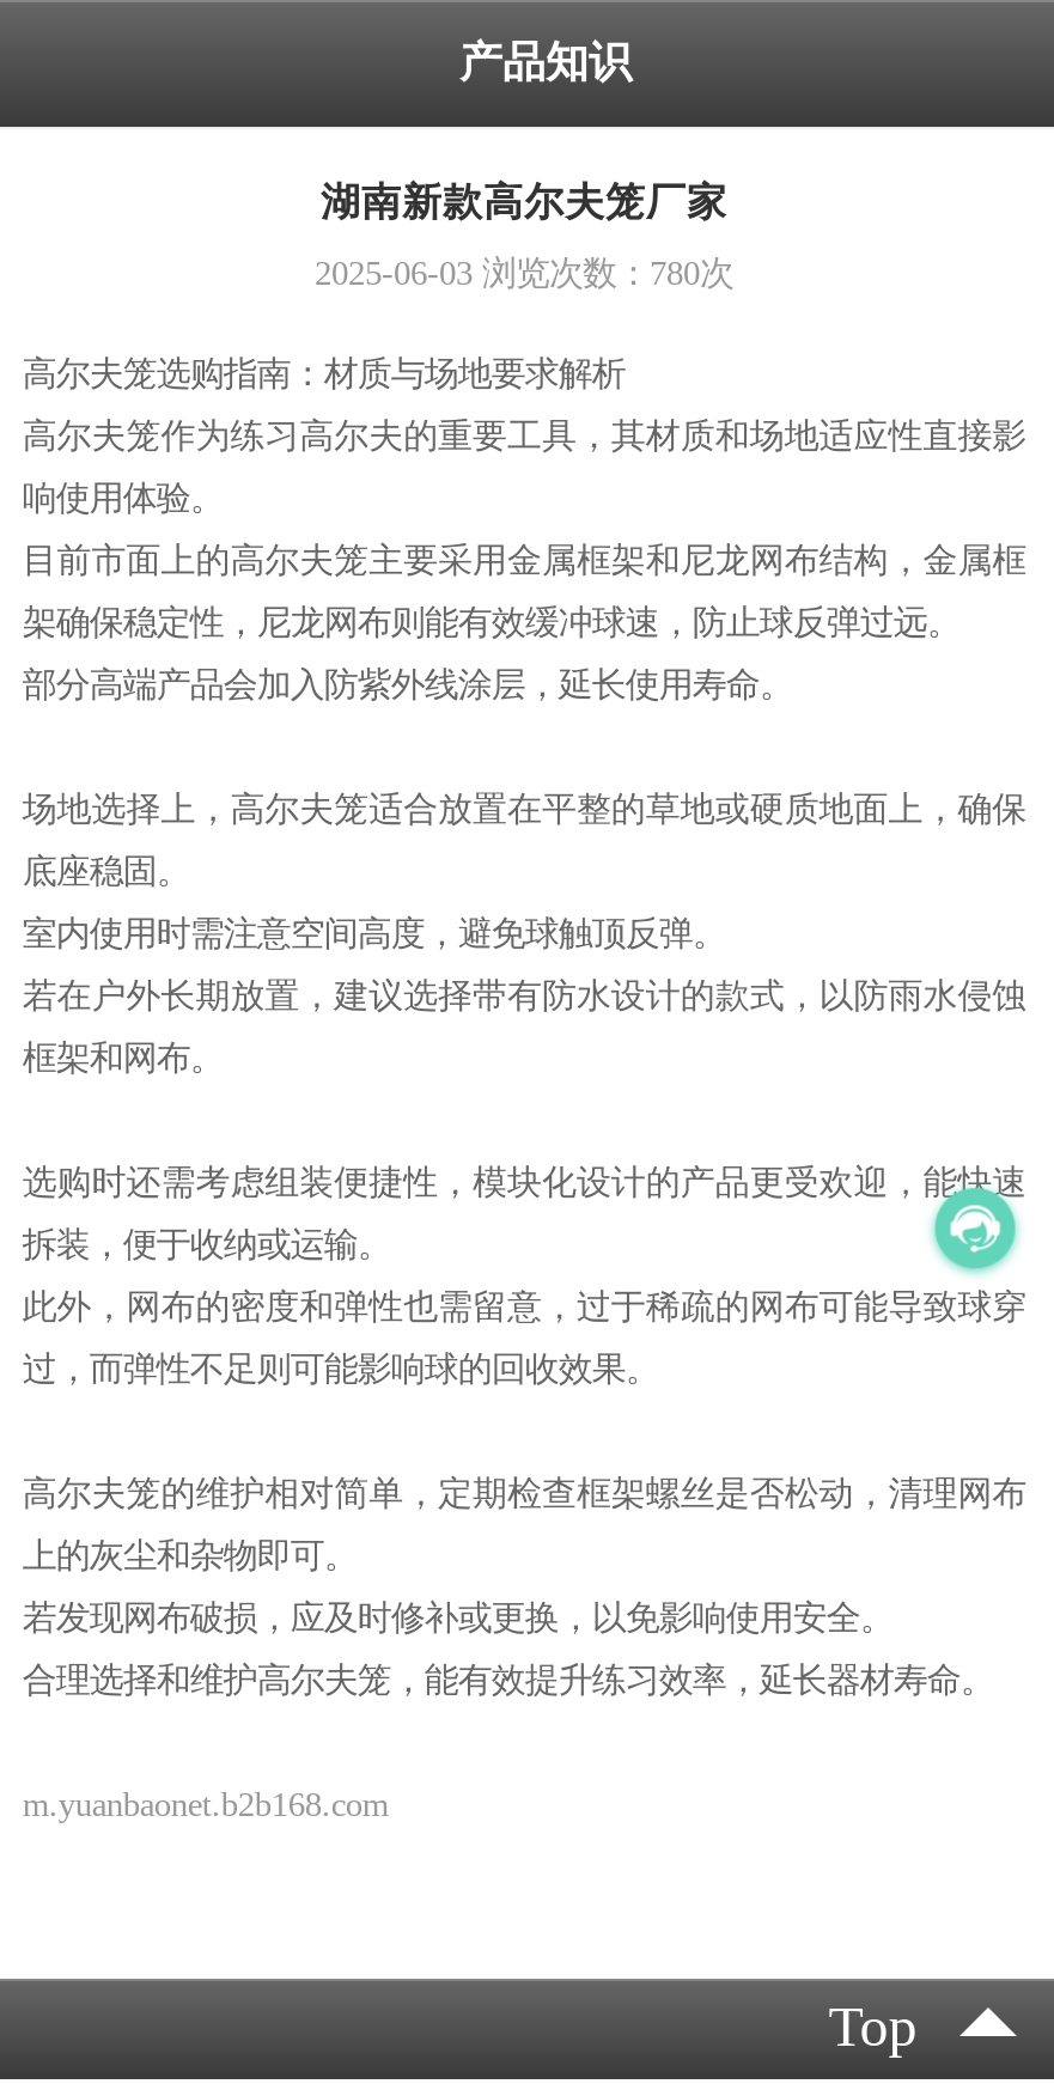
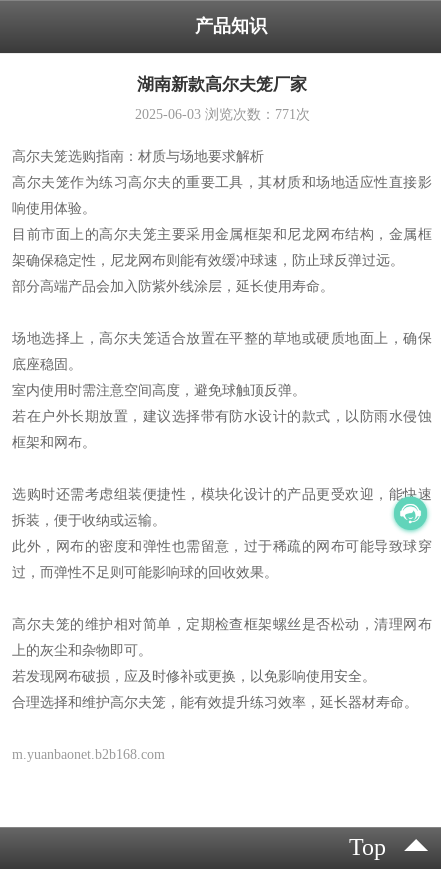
- 2025-06-03浏览次数：780次
+ 2025-06-03浏览次数：771次
